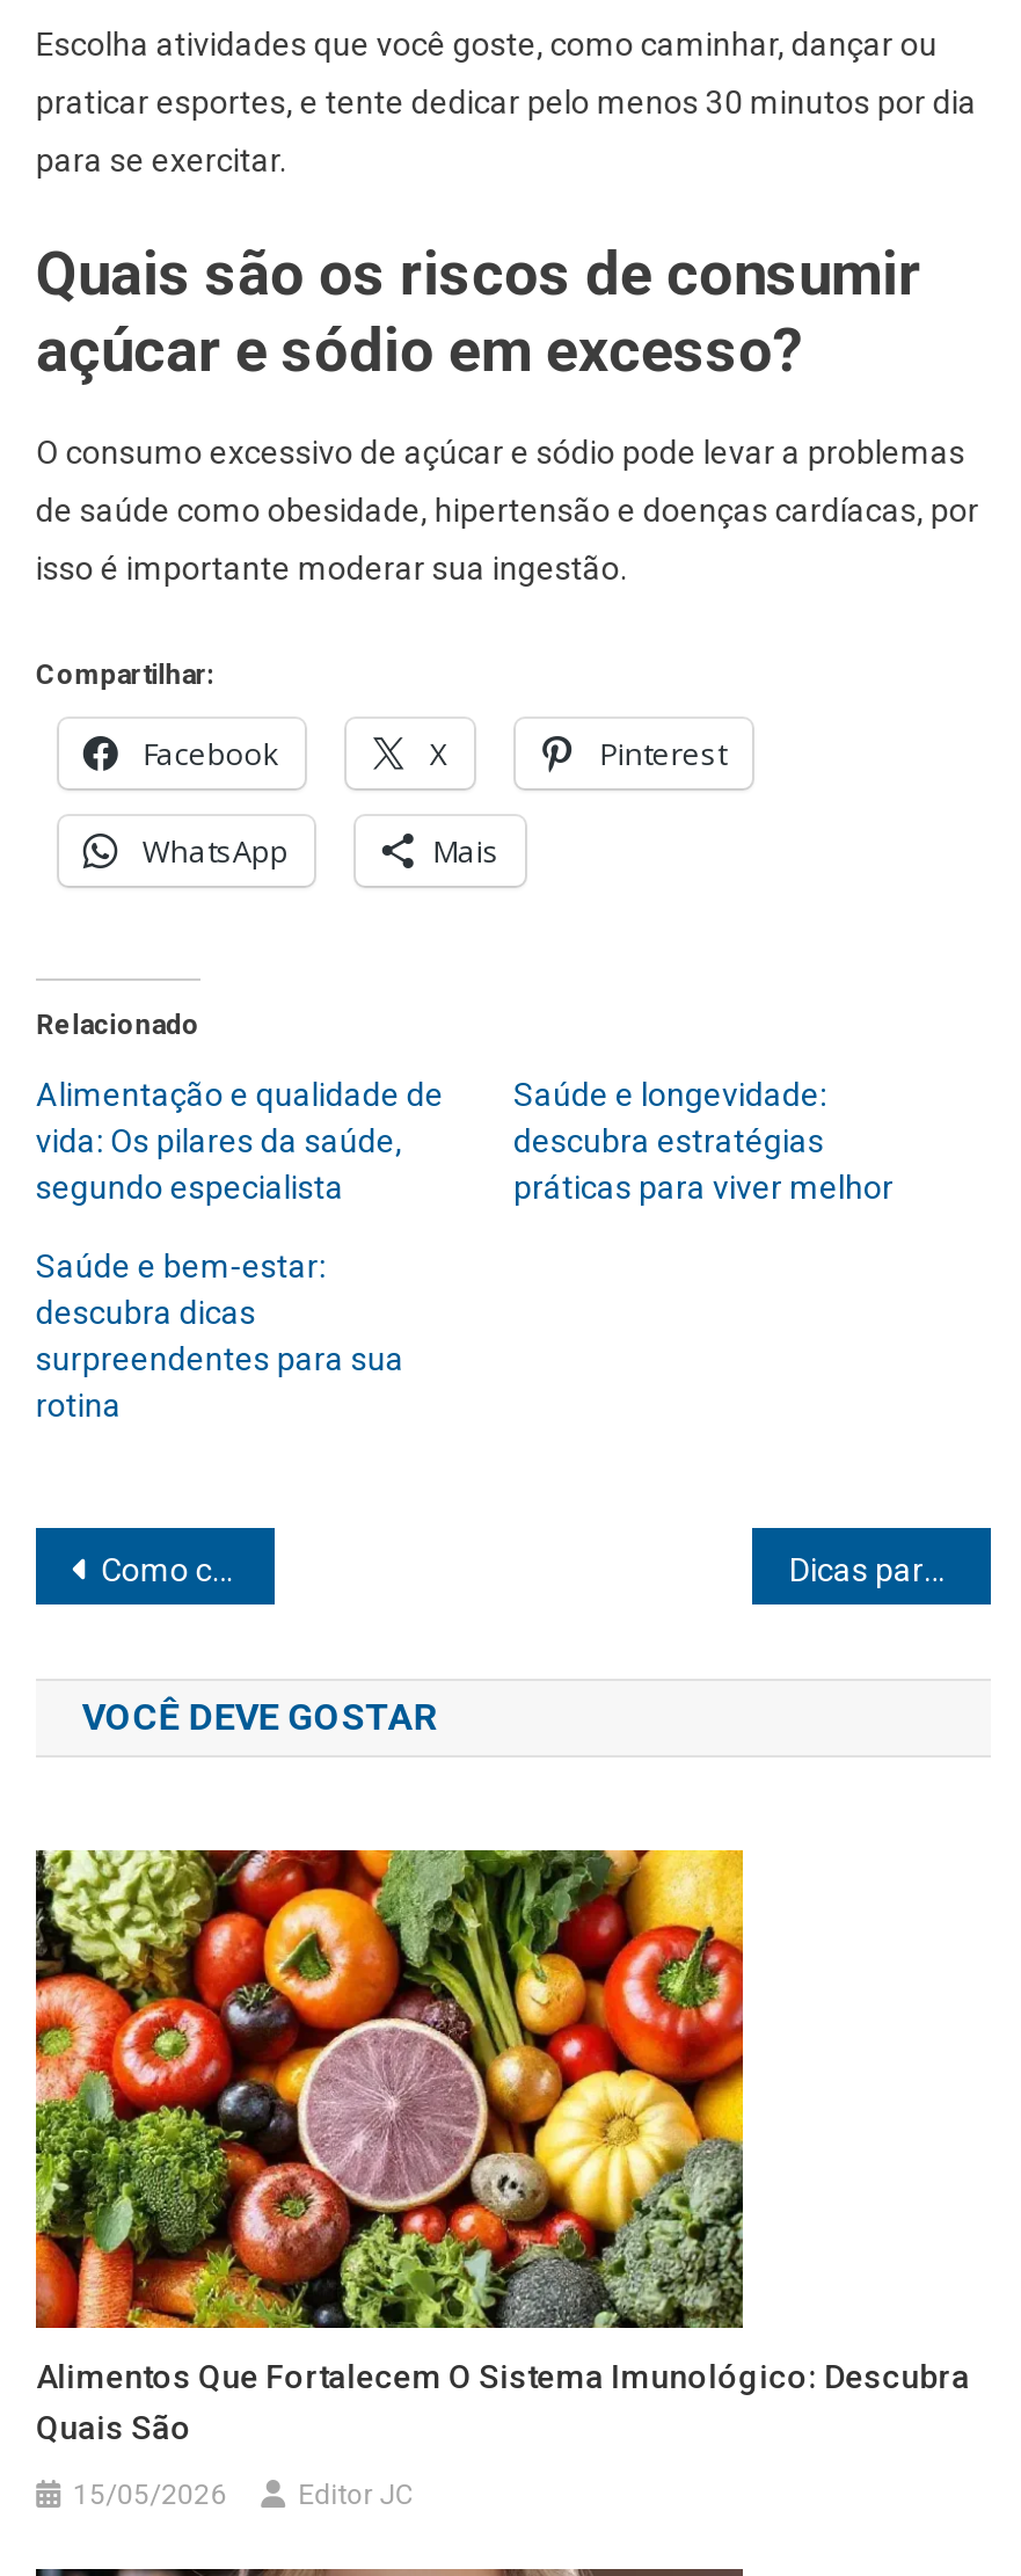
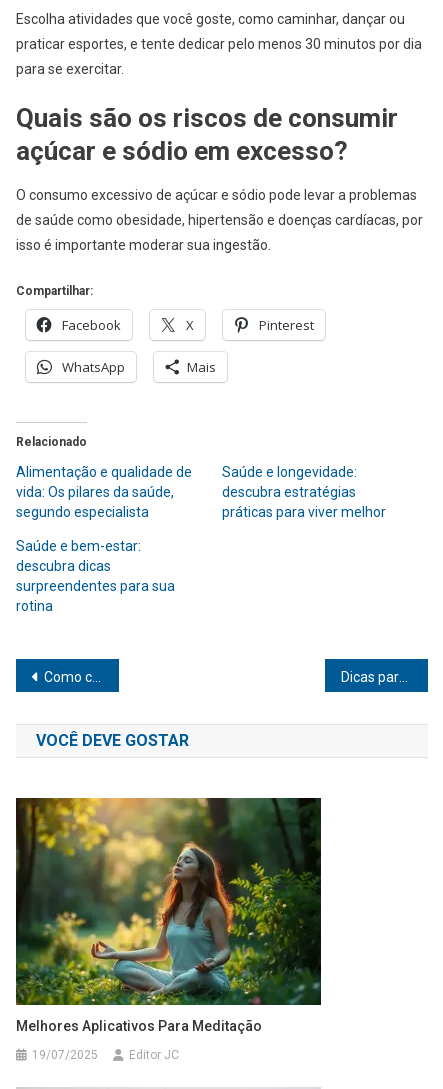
- [image]
- Alimentos Que Fortalecem O Sistema Imunológico: Descubra
- Quais São
+ [image]
+ Melhores Aplicativos Para Meditação

- 15/05/2026
+ 19/07/2025
